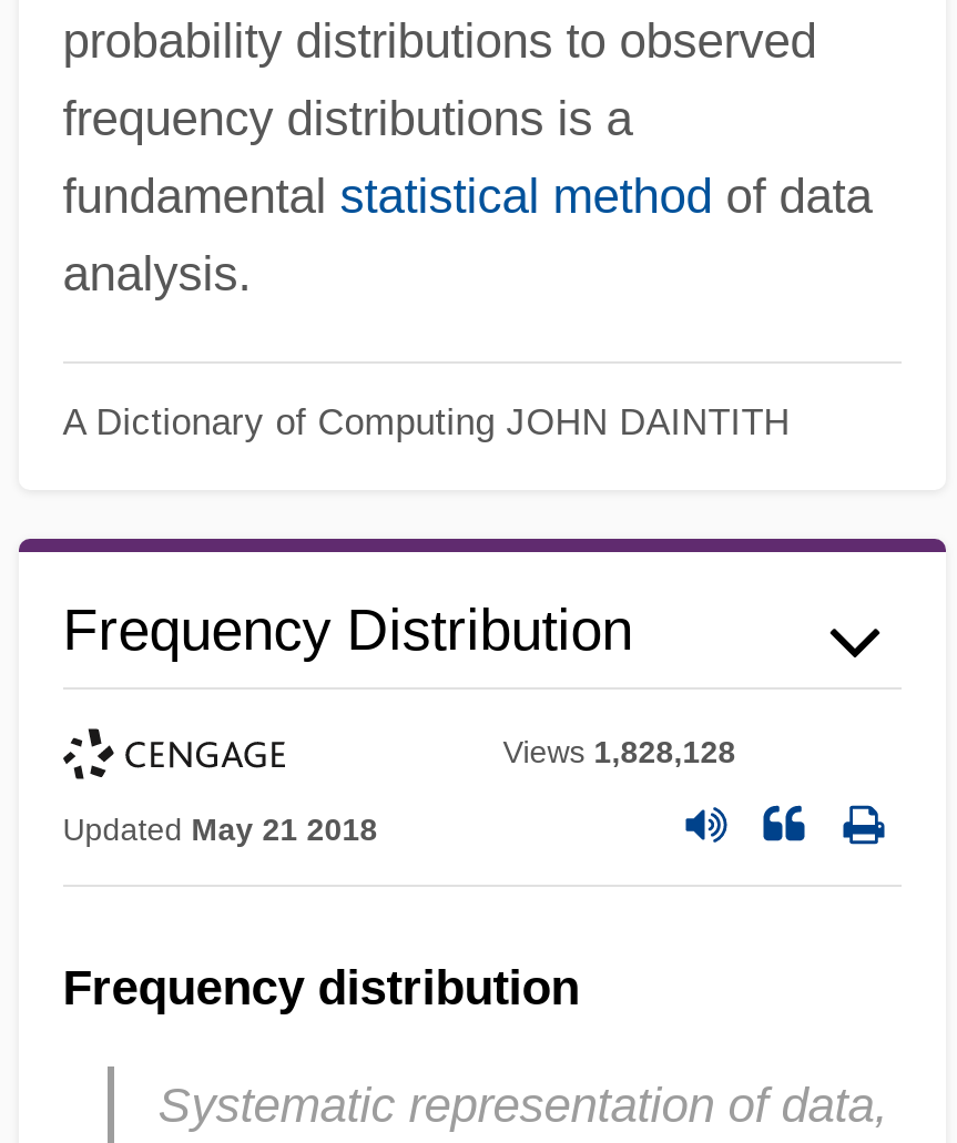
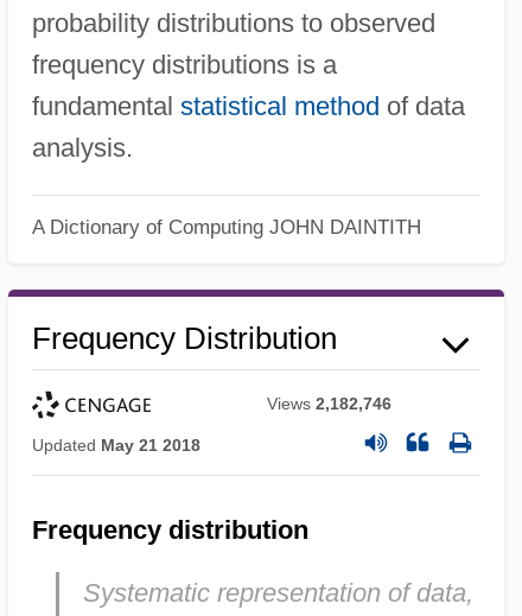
- Views 1,828,128
+ Views 2,182,746
